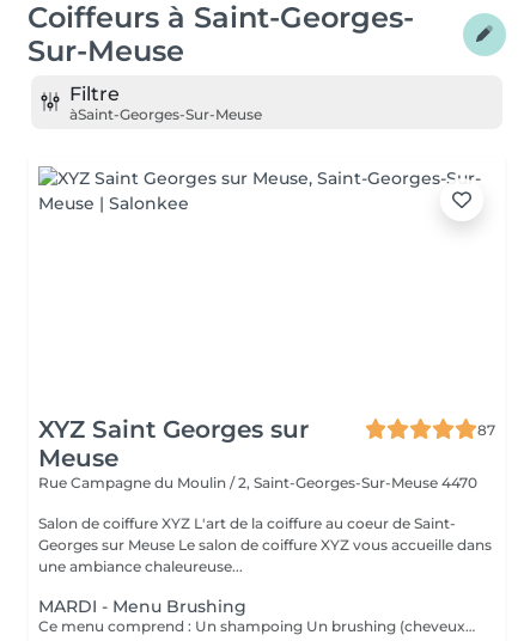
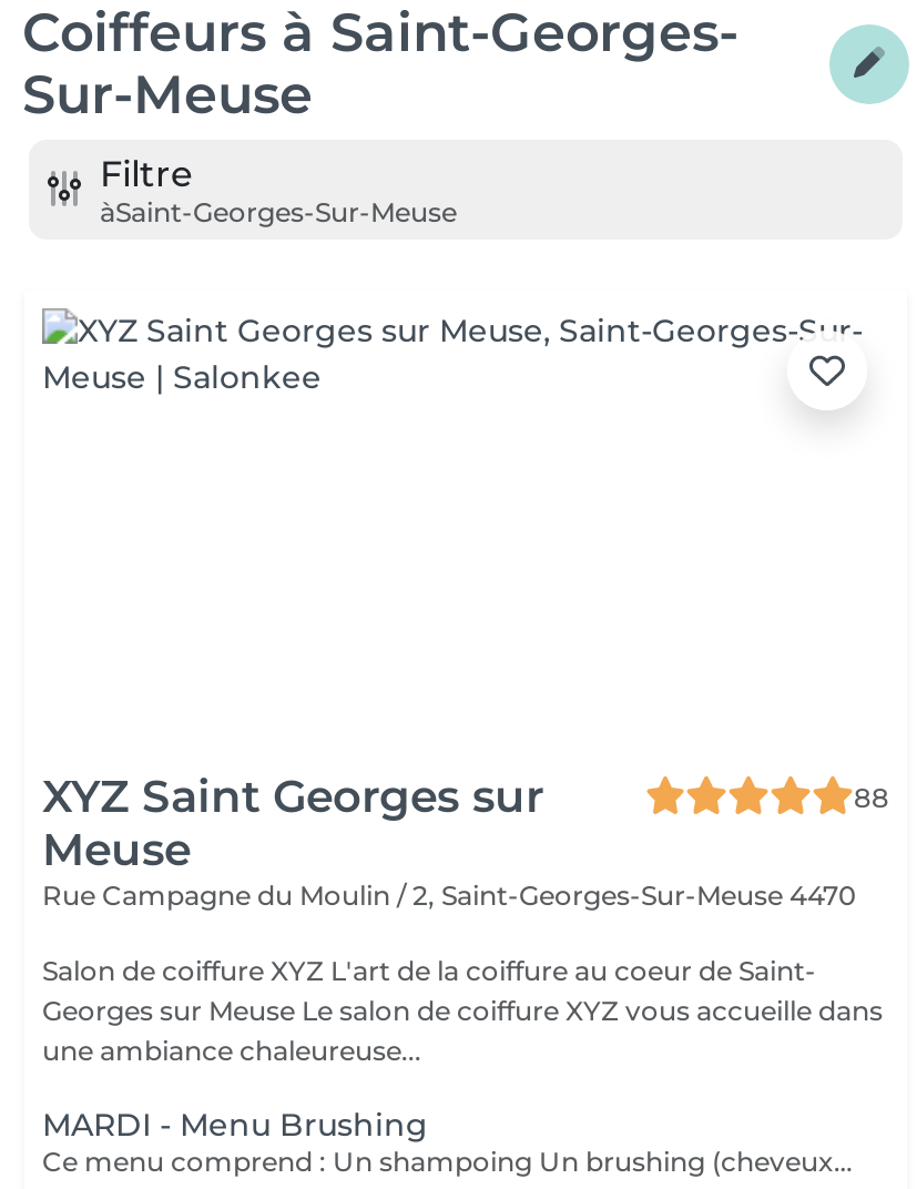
- 87
+ 88
